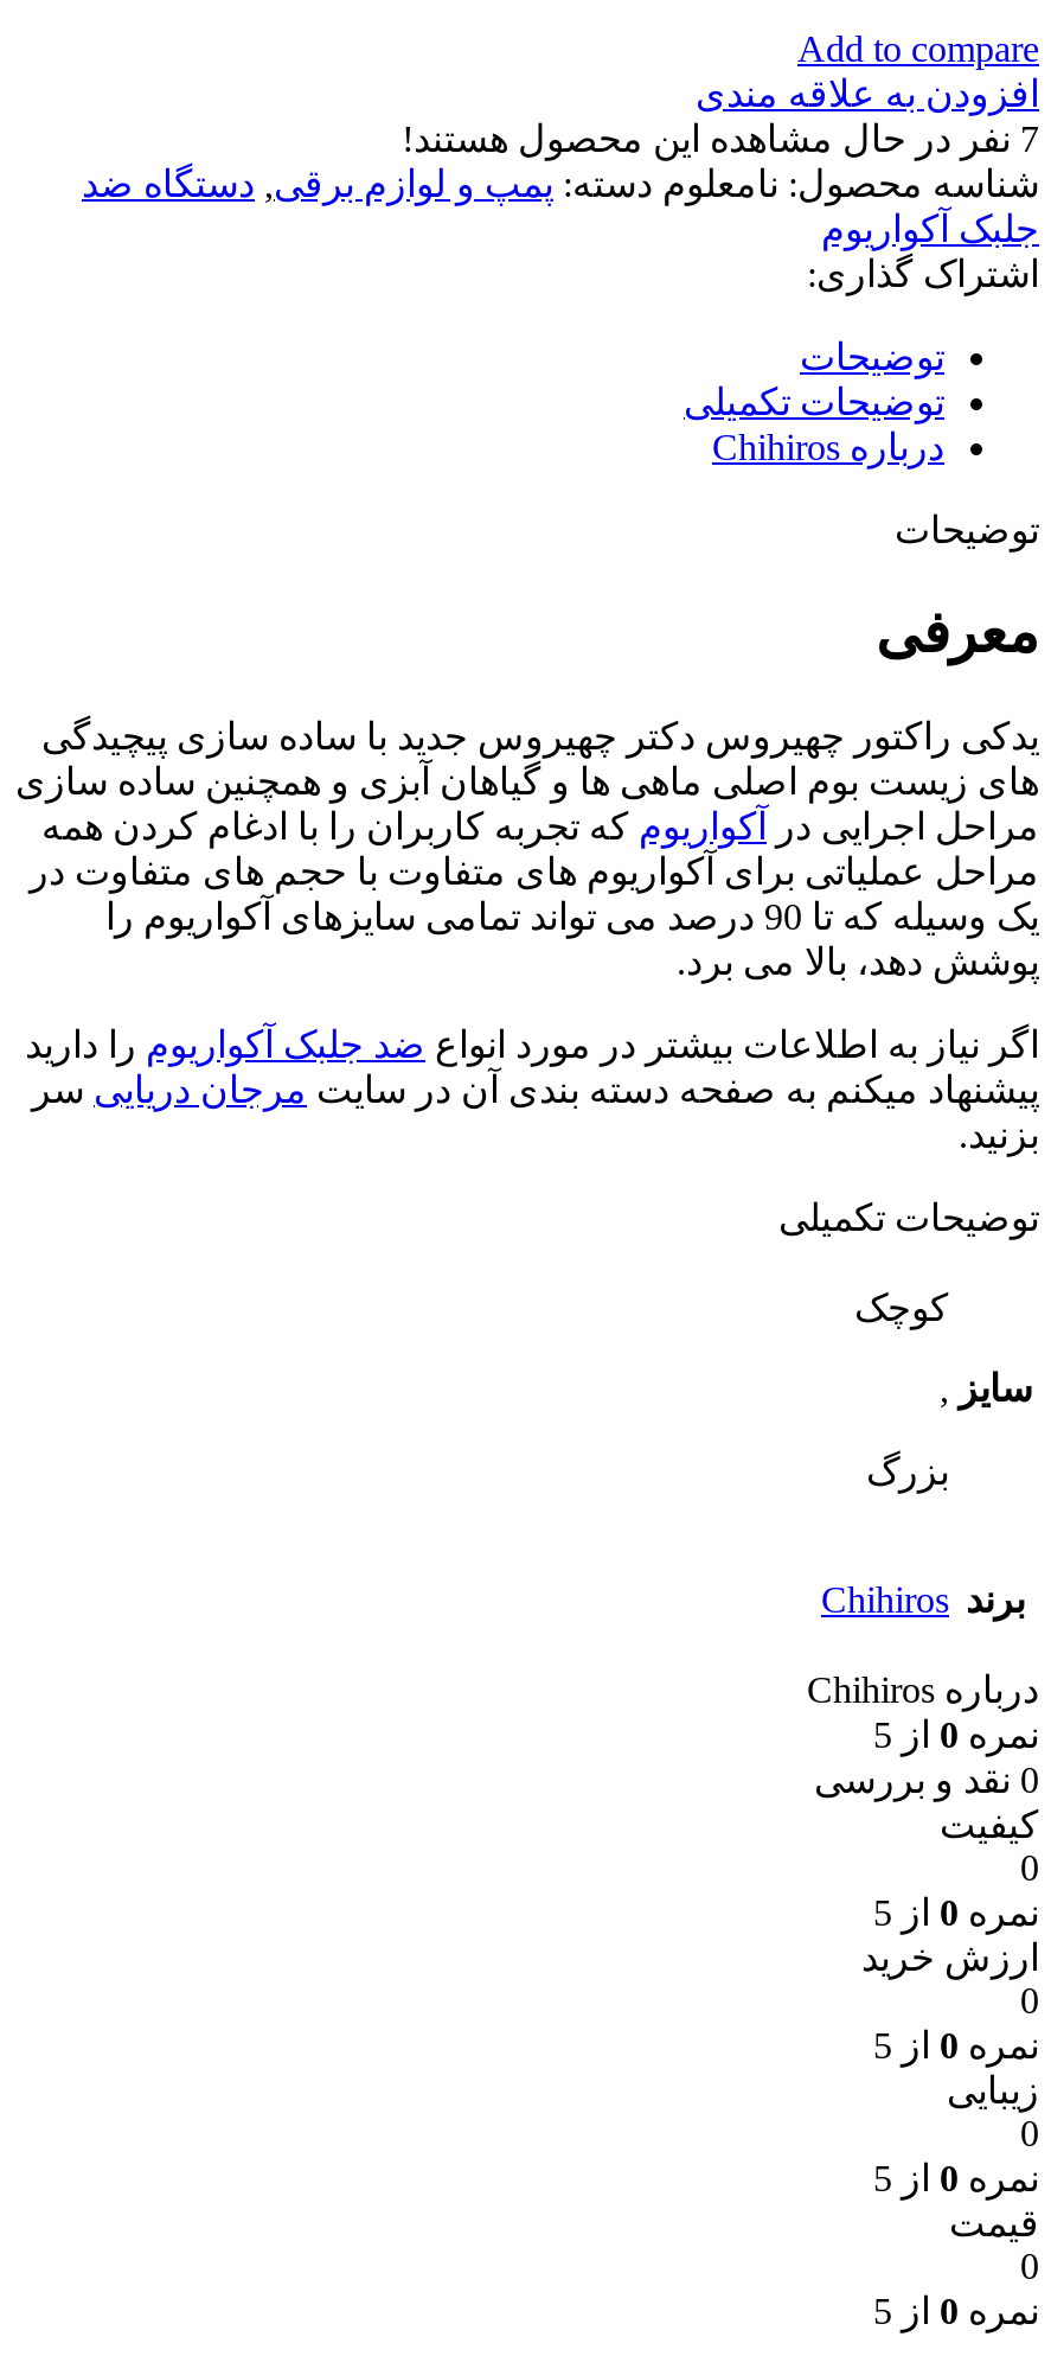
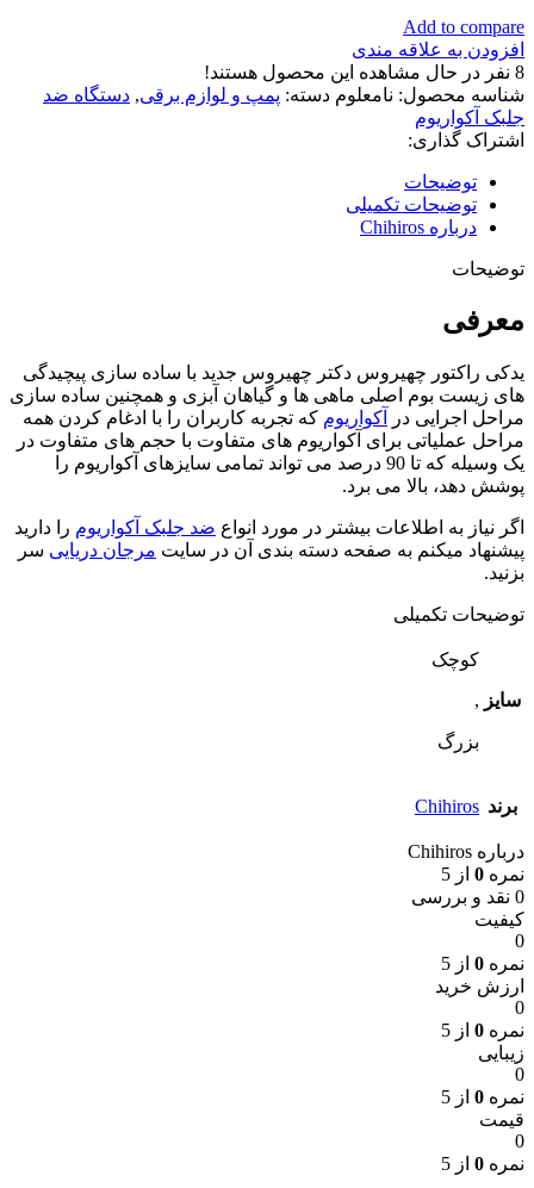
- 7 نفر در حال مشاهده این محصول هستند!
+ 8 نفر در حال مشاهده این محصول هستند!
